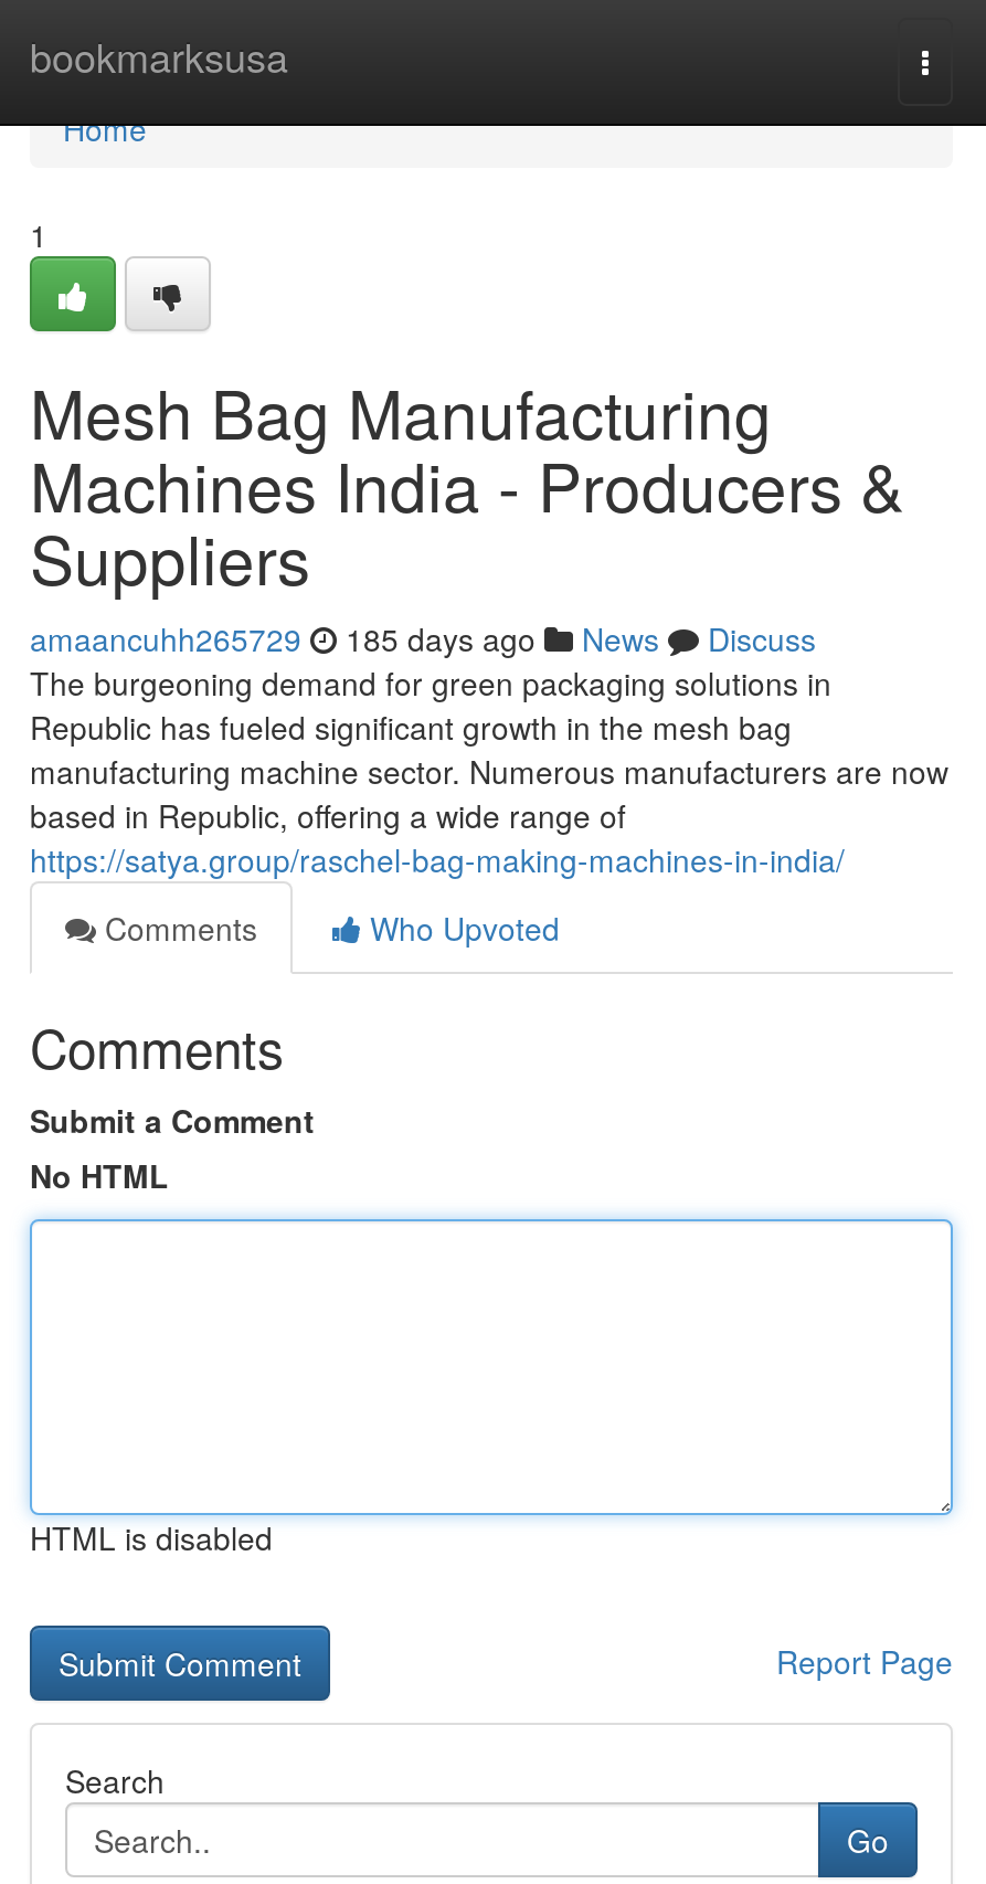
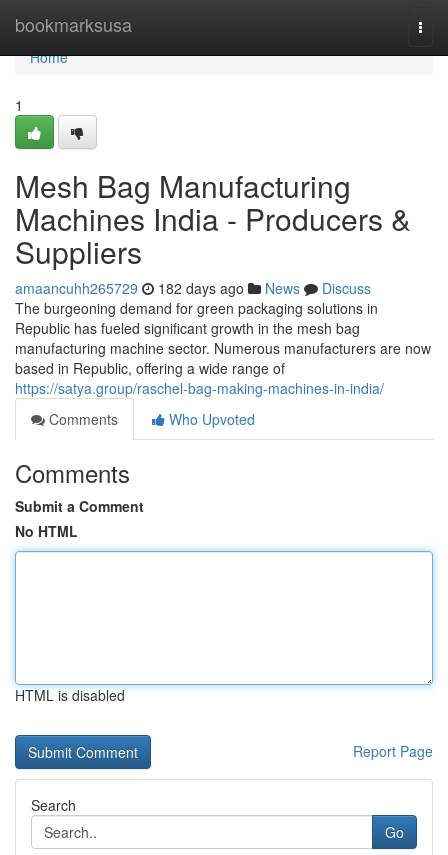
- amaancuhh265729 185 days ago News Discuss
+ amaancuhh265729 182 days ago News Discuss
